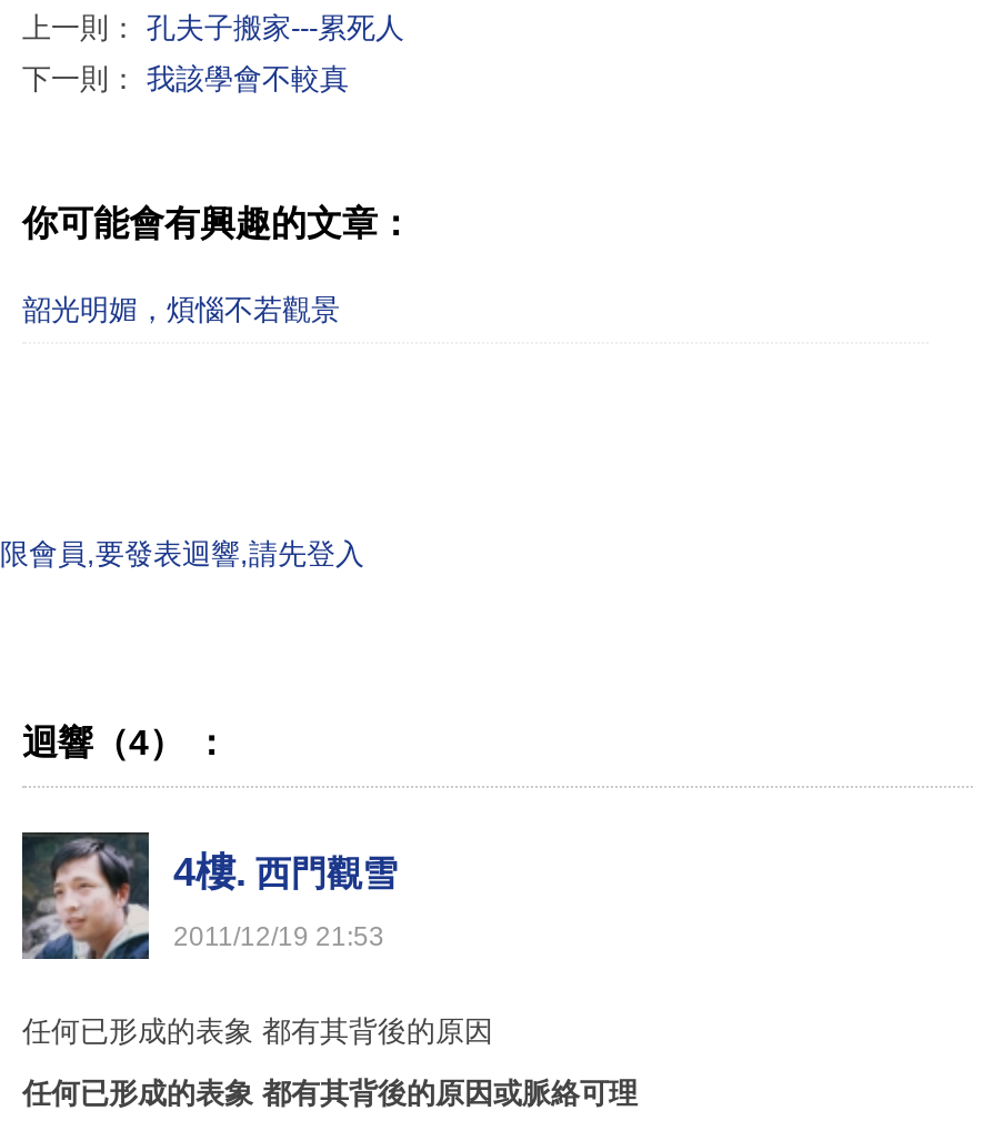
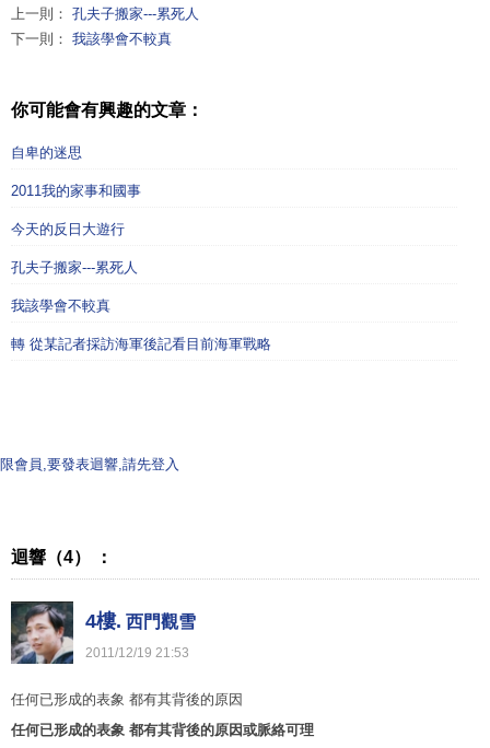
- 韶光明媚，煩惱不若觀景
+ 自卑的迷思
+ 2011我的家事和國事
+ 今天的反日大遊行
+ 孔夫子搬家---累死人
+ 我該學會不較真
+ 轉 從某記者採訪海軍後記看目前海軍戰略
